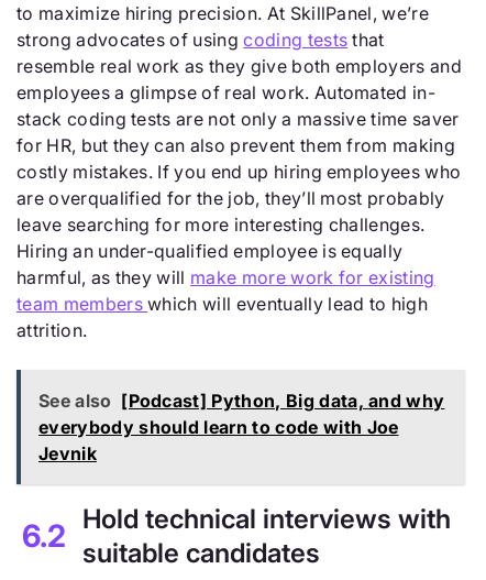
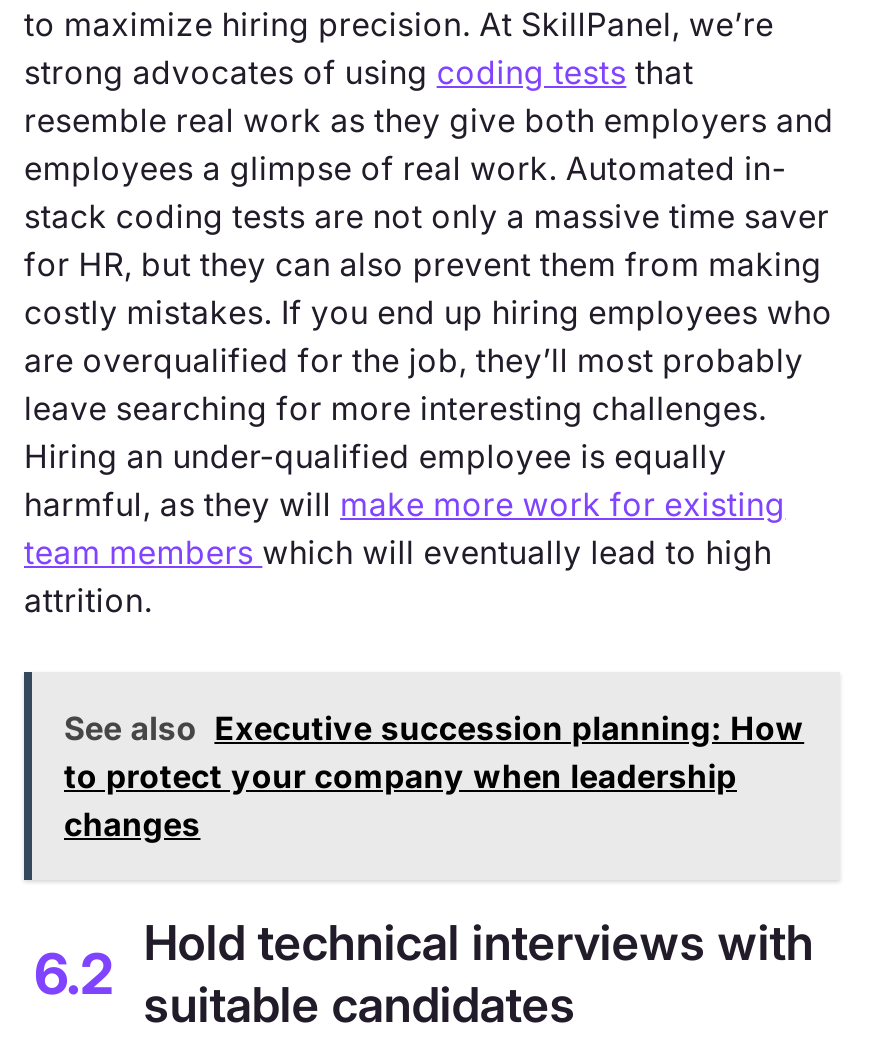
- See also [Podcast] Python, Big data, and why
- everybody should learn to code with Joe
- Jevnik
+ See also Executive succession planning: How
+ to protect your company when leadership
+ changes
